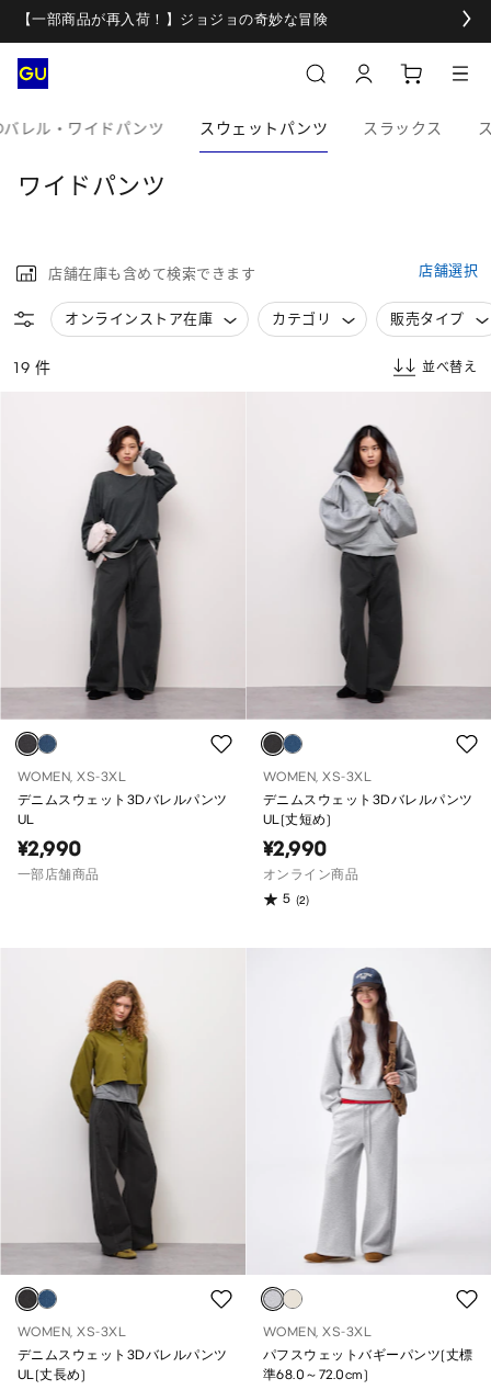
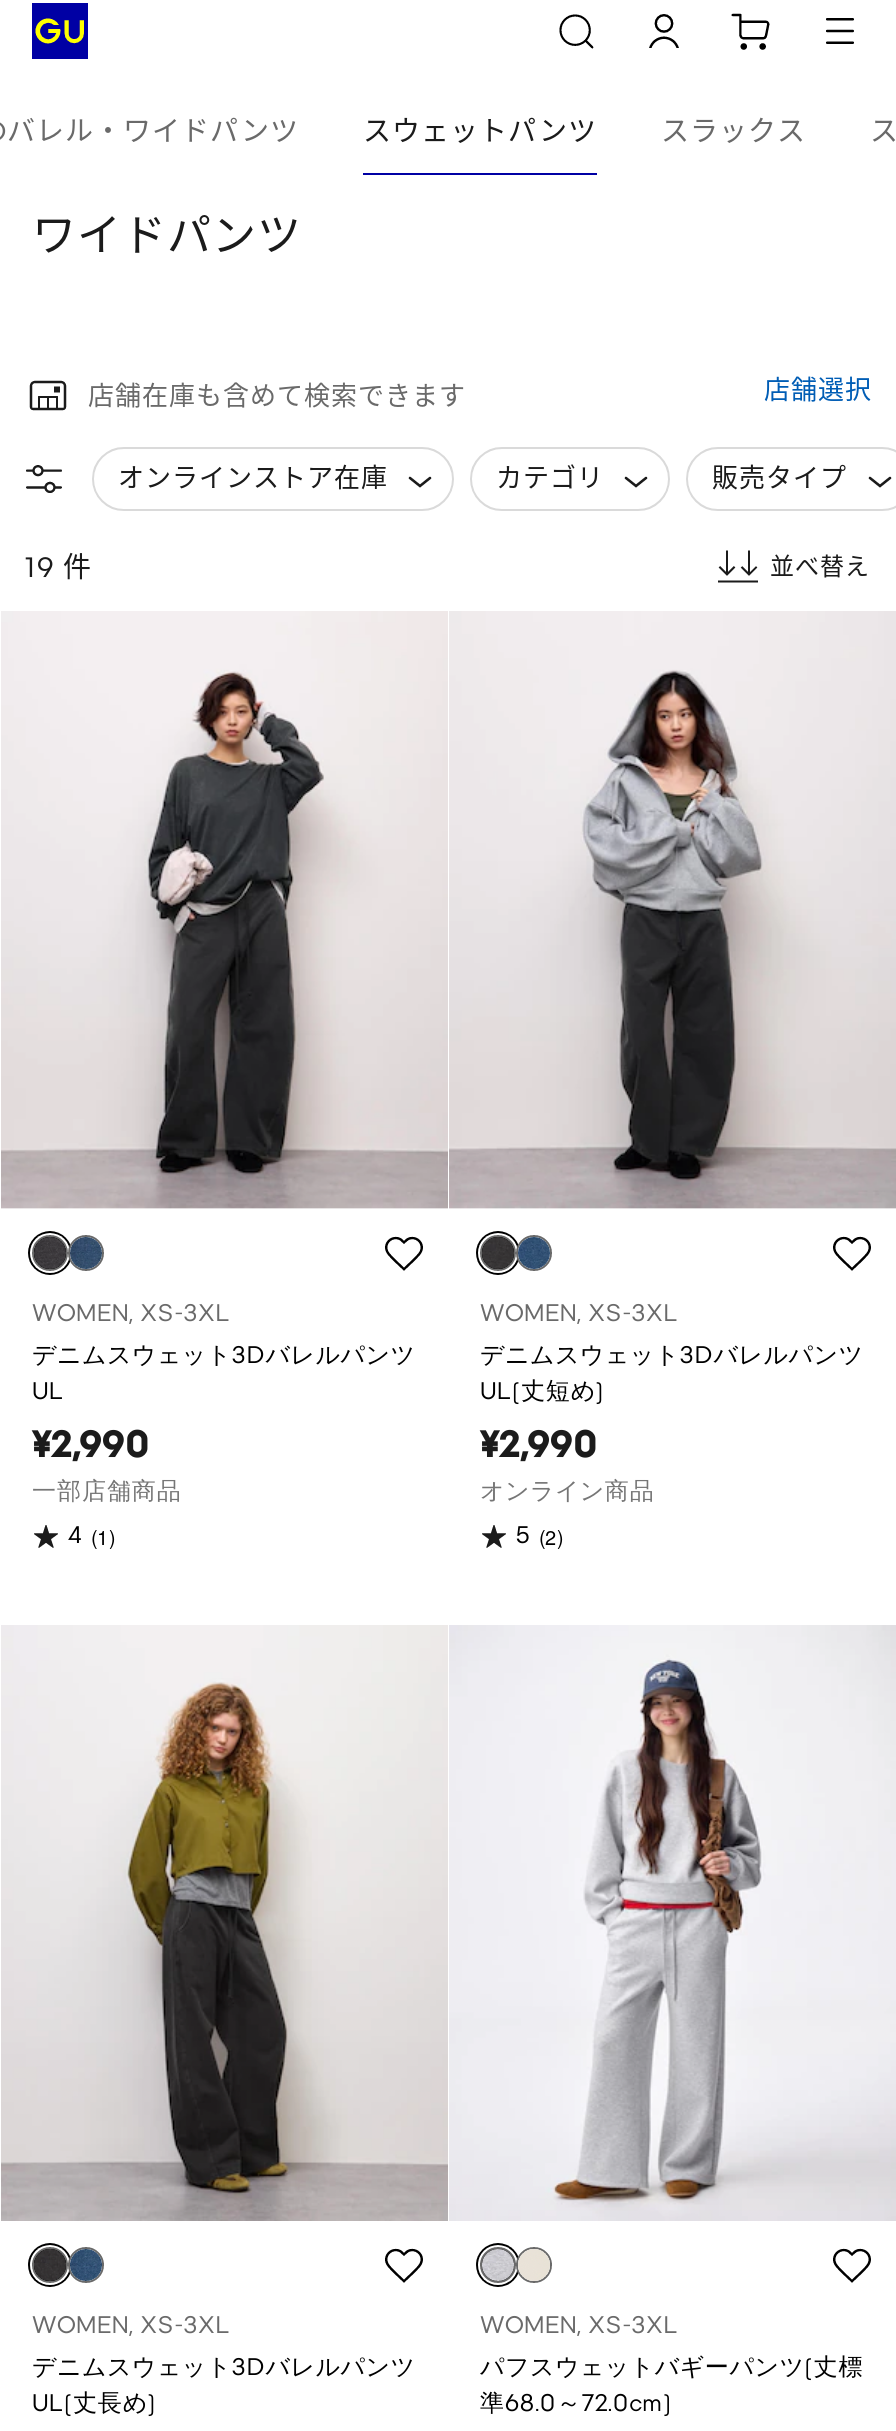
- 【一部商品が再入荷！】ジョジョの奇妙な冒険

+ 4 (1)
